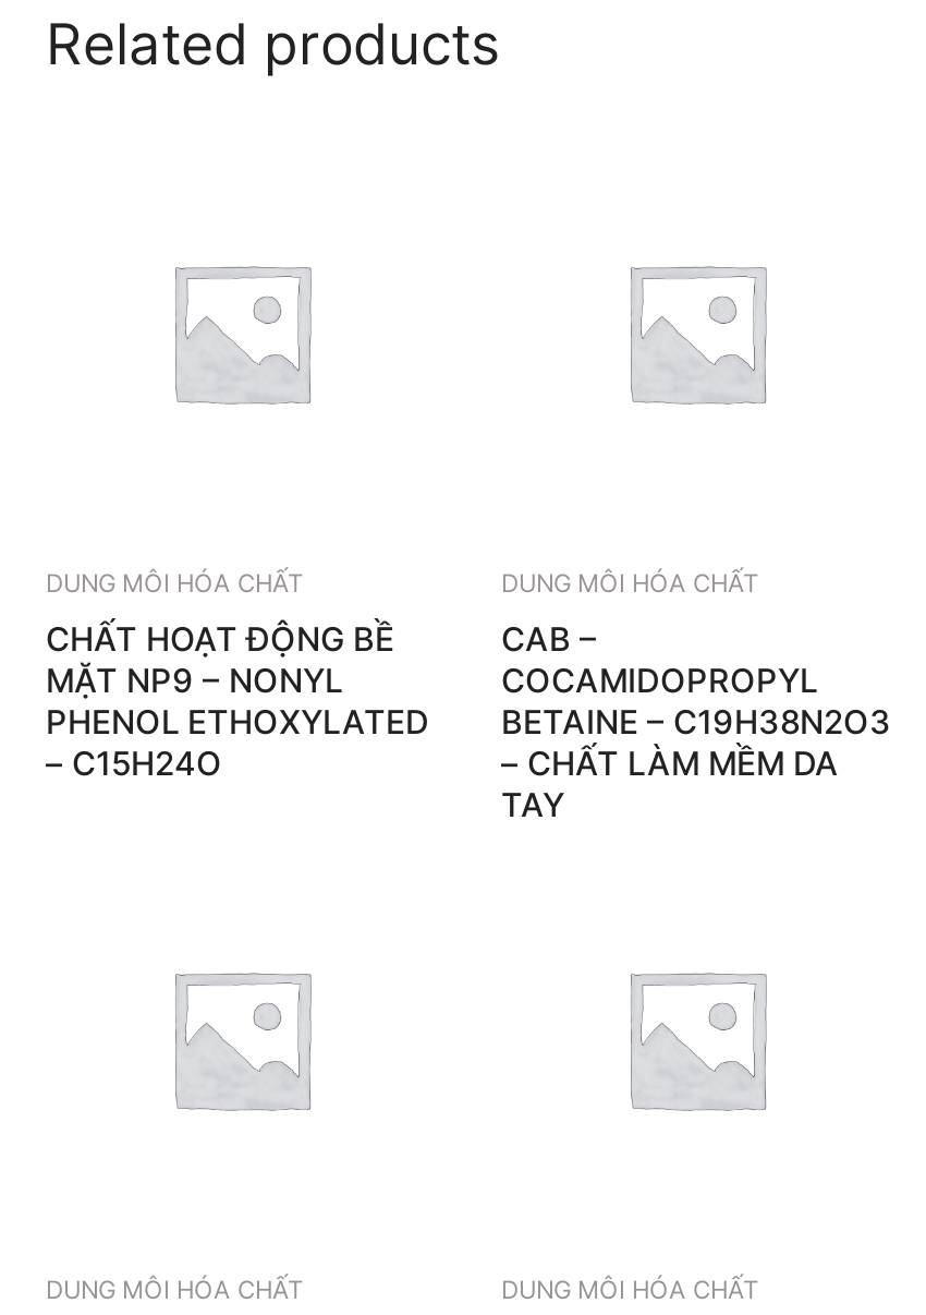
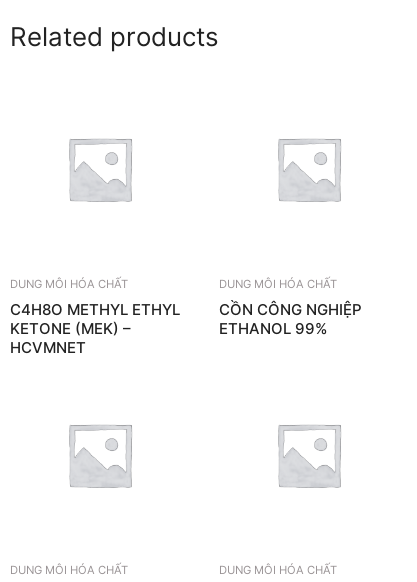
- CHẤT HOẠT ĐỘNG BỀ
- MẶT NP9 – NONYL
- PHENOL ETHOXYLATED
- – C15H24O
+ C4H8O METHYL ETHYL
+ KETONE (MEK) –
+ HCVMNET

- CAB –
- COCAMIDOPROPYL
- BETAINE – C19H38N2O3
- – CHẤT LÀM MỀM DA
- TAY
+ CỒN CÔNG NGHIỆP
+ ETHANOL 99%
